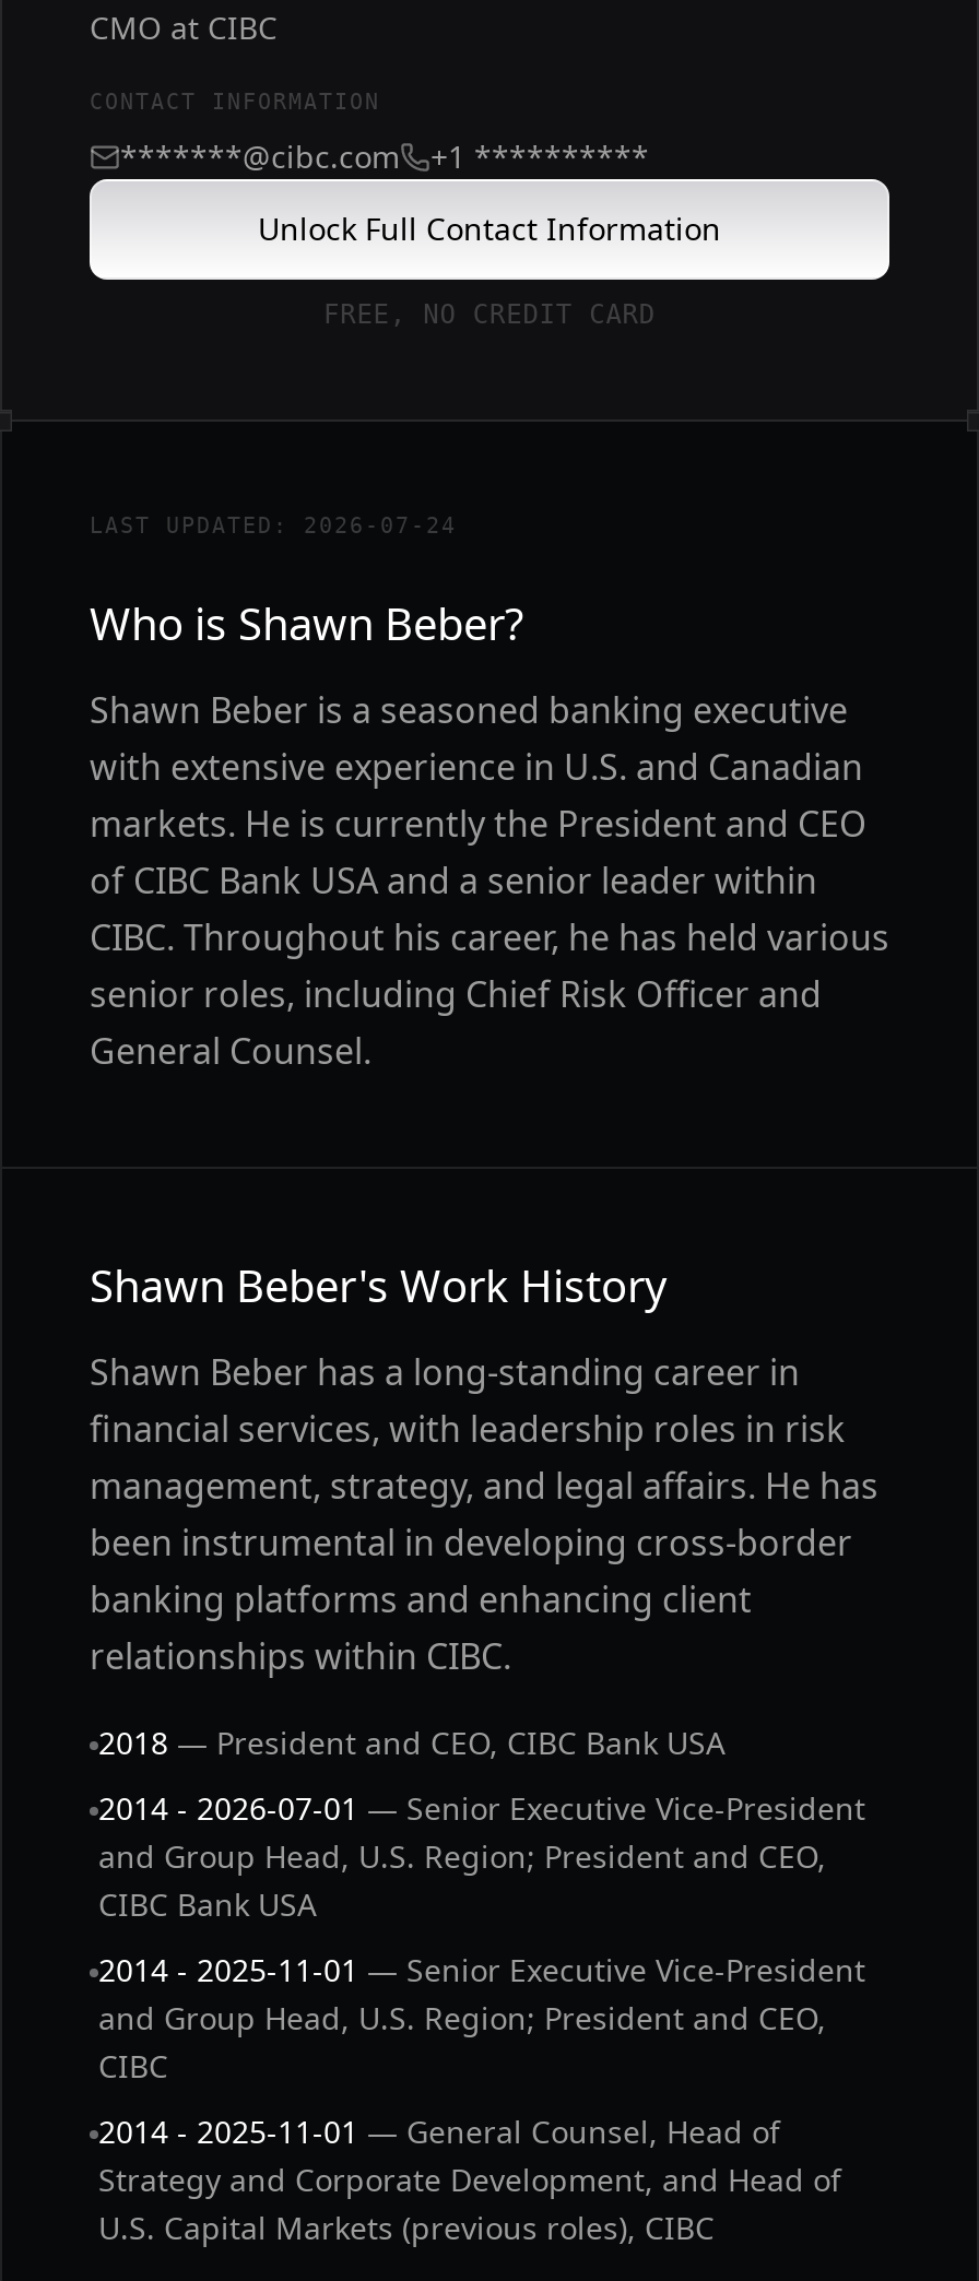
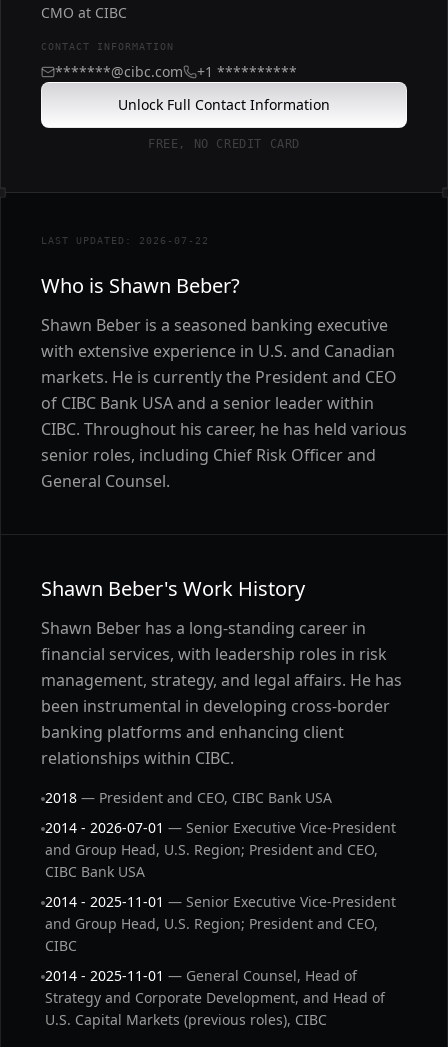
- LAST UPDATED: 2026-07-24
+ LAST UPDATED: 2026-07-22
